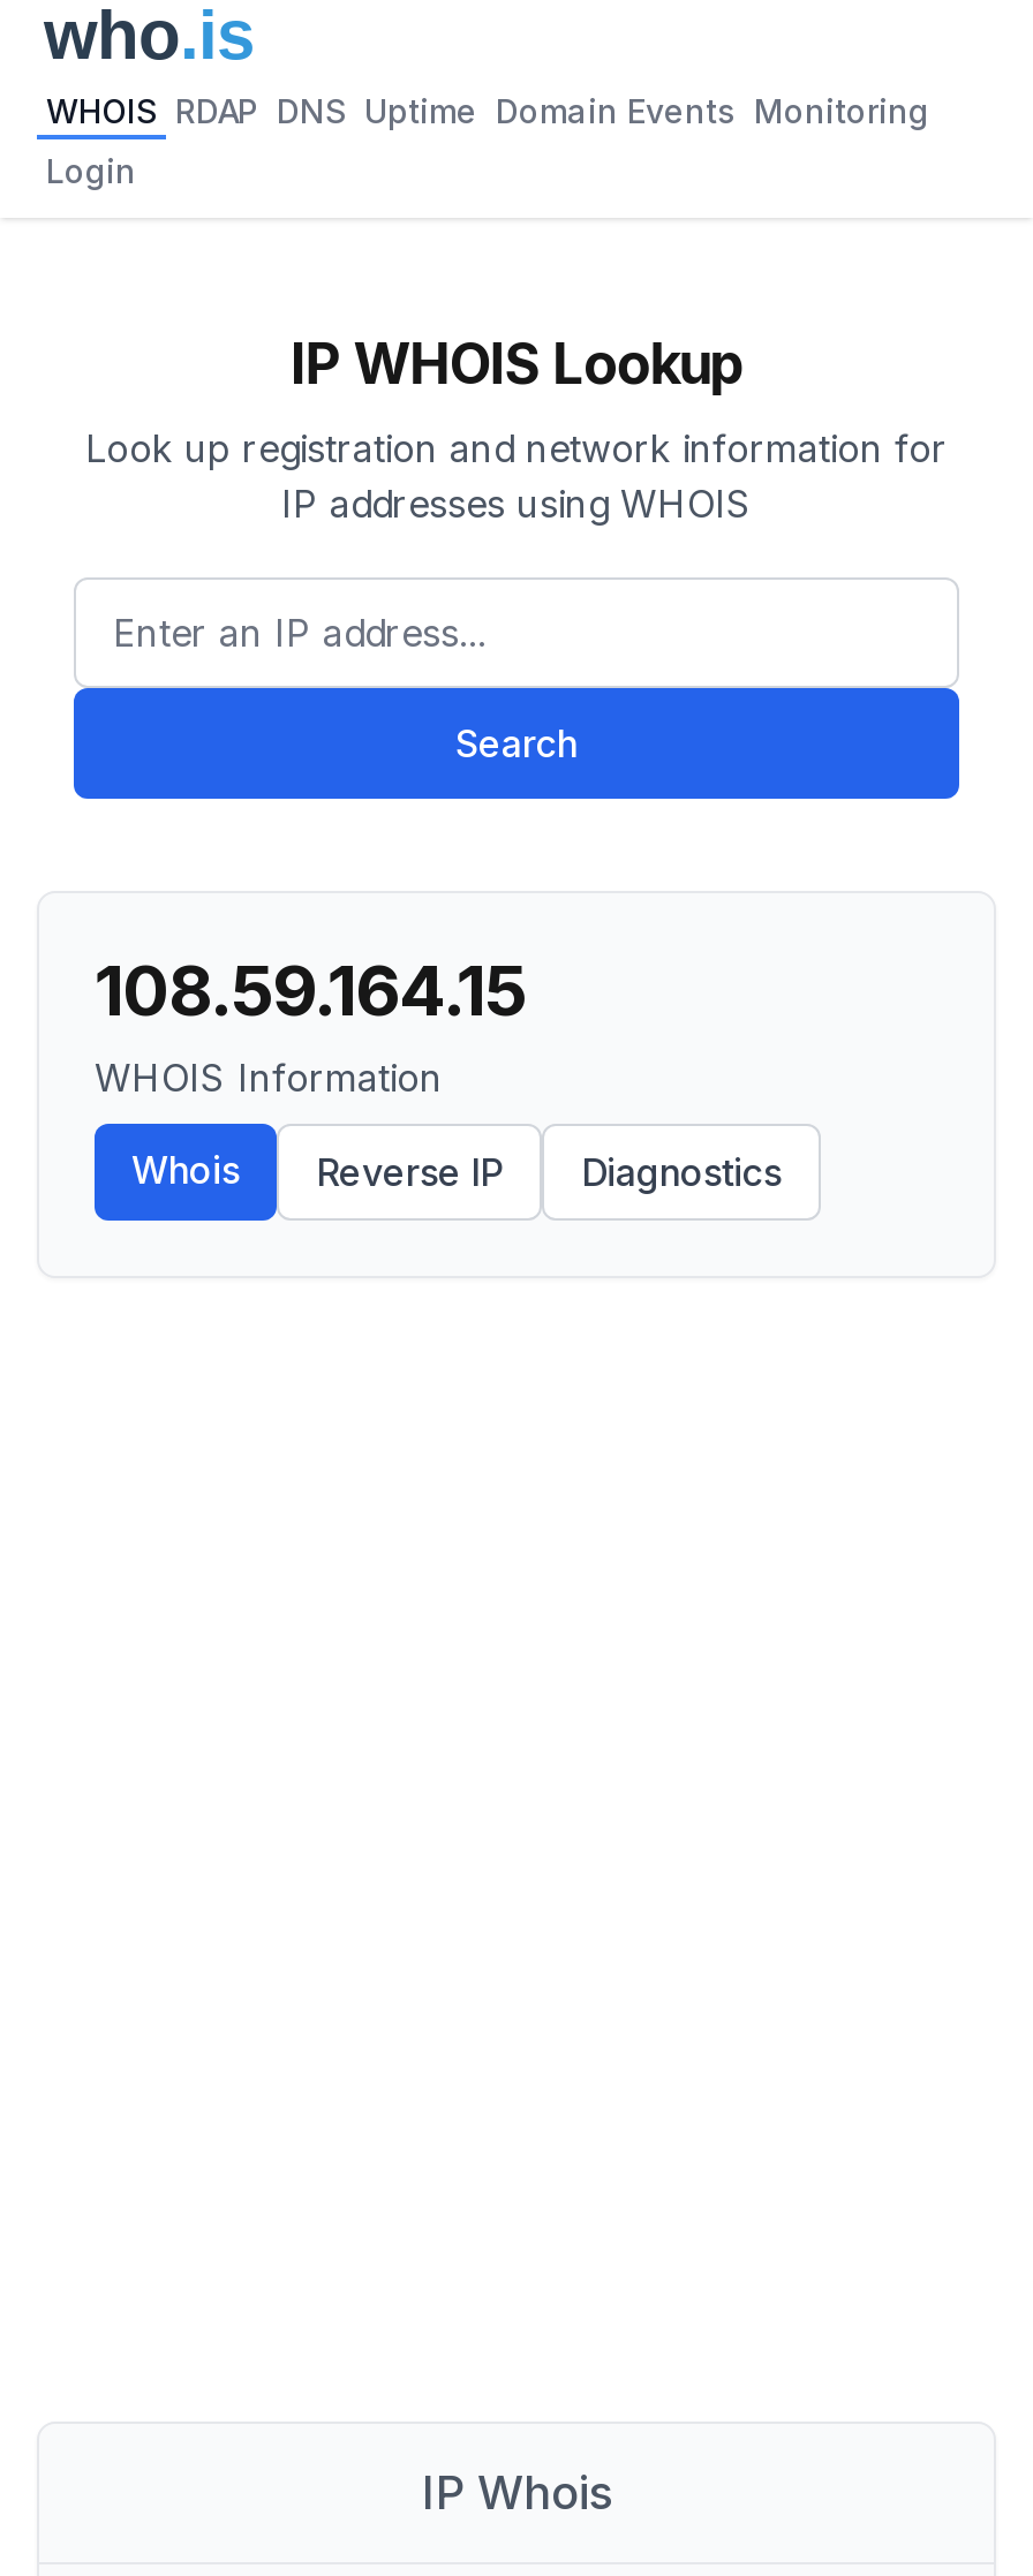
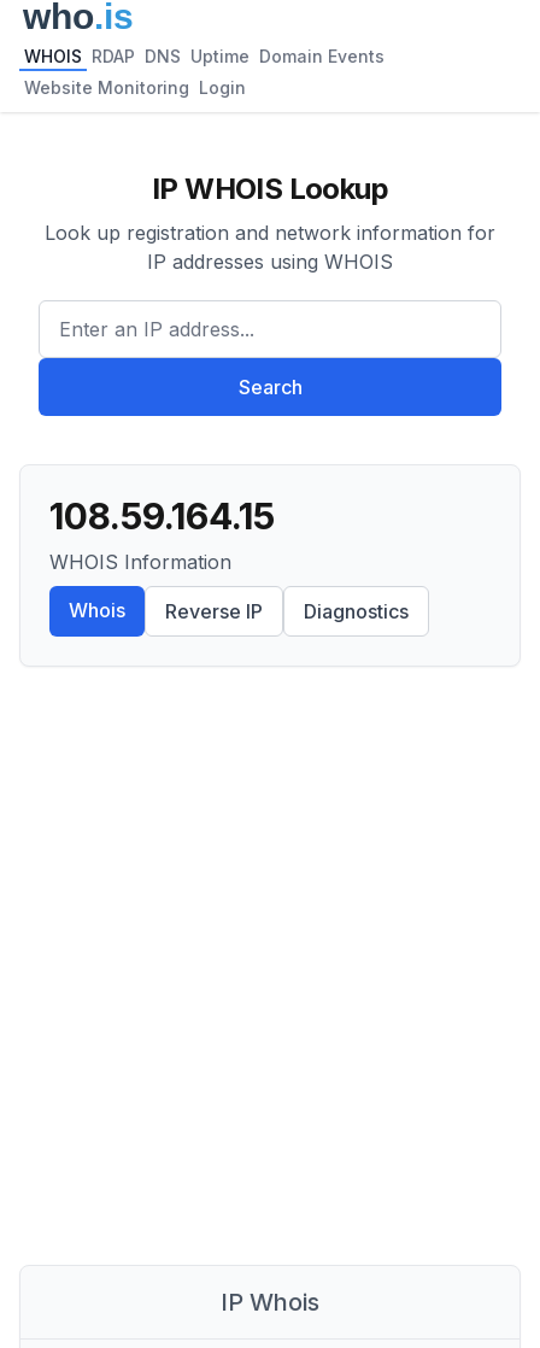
- WHOIS RDAP DNS Uptime Domain Events Monitoring
+ WHOIS RDAP DNS Uptime Domain Events

- Login
+ Website Monitoring Login
